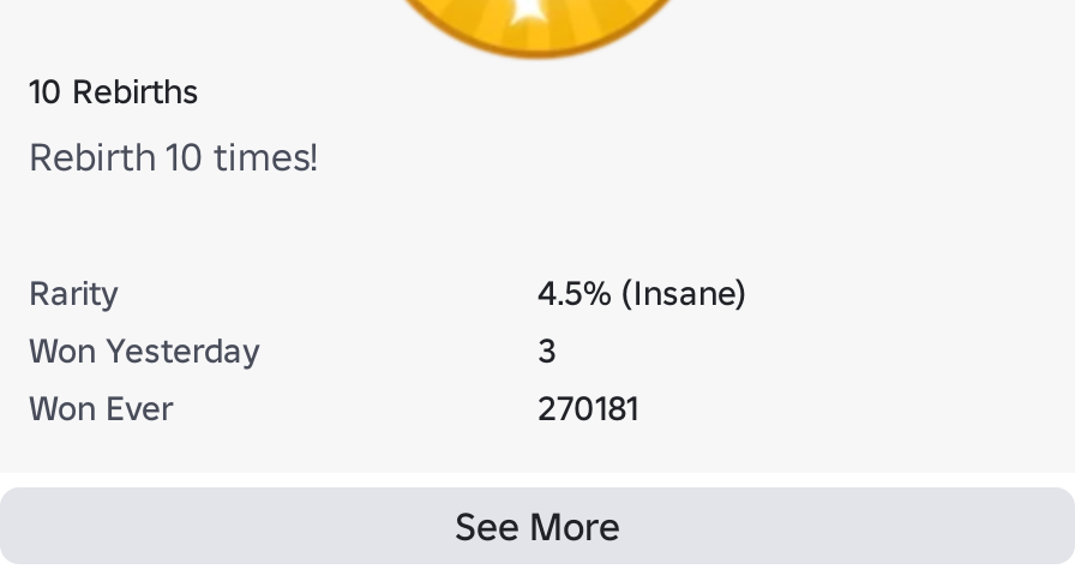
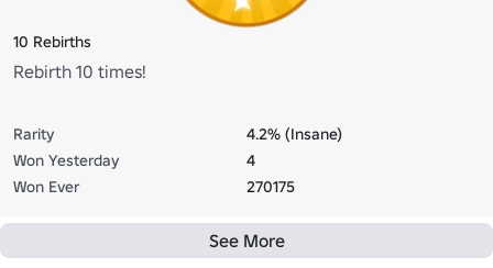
- 4.5% (Insane)
+ 4.2% (Insane)

- 3
+ 4

- 270181
+ 270175
